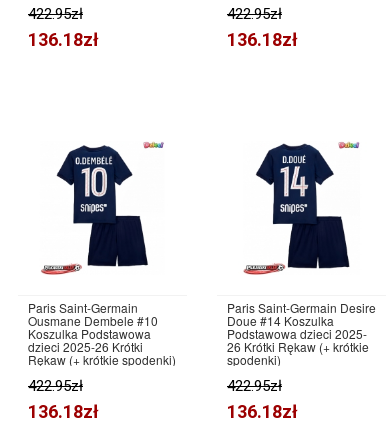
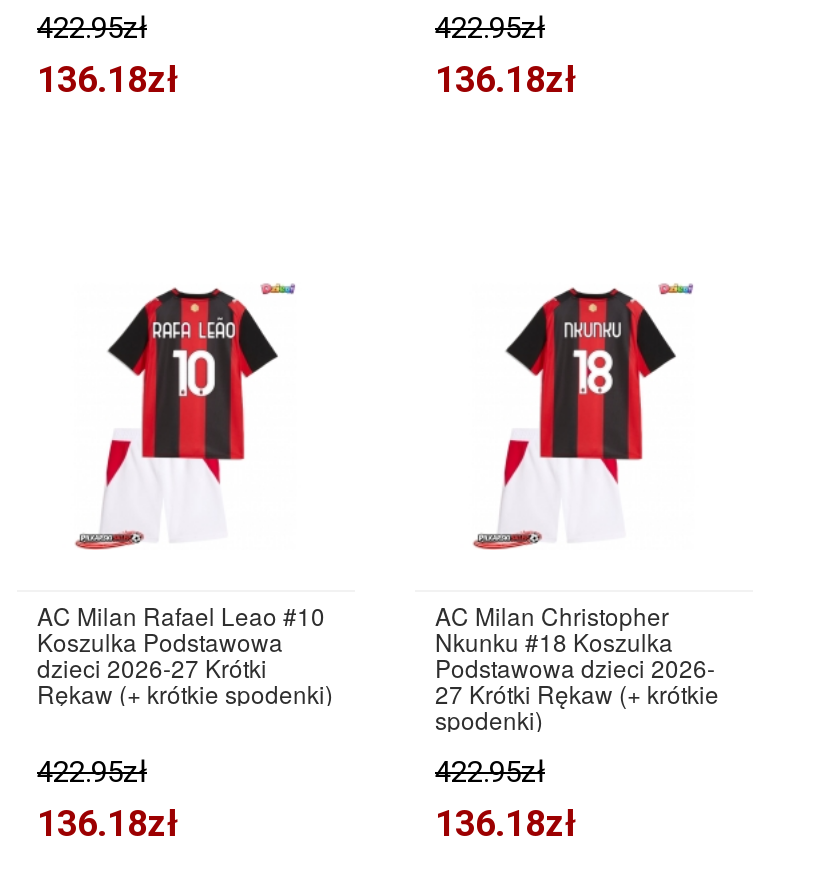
- [image]
- Paris Saint-Germain
- Ousmane Dembele #10
+ [image]
+ AC Milan Rafael Leao #10

- [image]
- Paris Saint-Germain Desire
- Doue #14 Koszulka
- Podstawowa dzieci 2025-
- 26 Krótki Rękaw (+ krótkie
+ [image]
+ AC Milan Christopher
+ Nkunku #18 Koszulka
+ Podstawowa dzieci 2026-
+ 27 Krótki Rękaw (+ krótkie

- dzieci 2025-26 Krótki
+ dzieci 2026-27 Krótki
